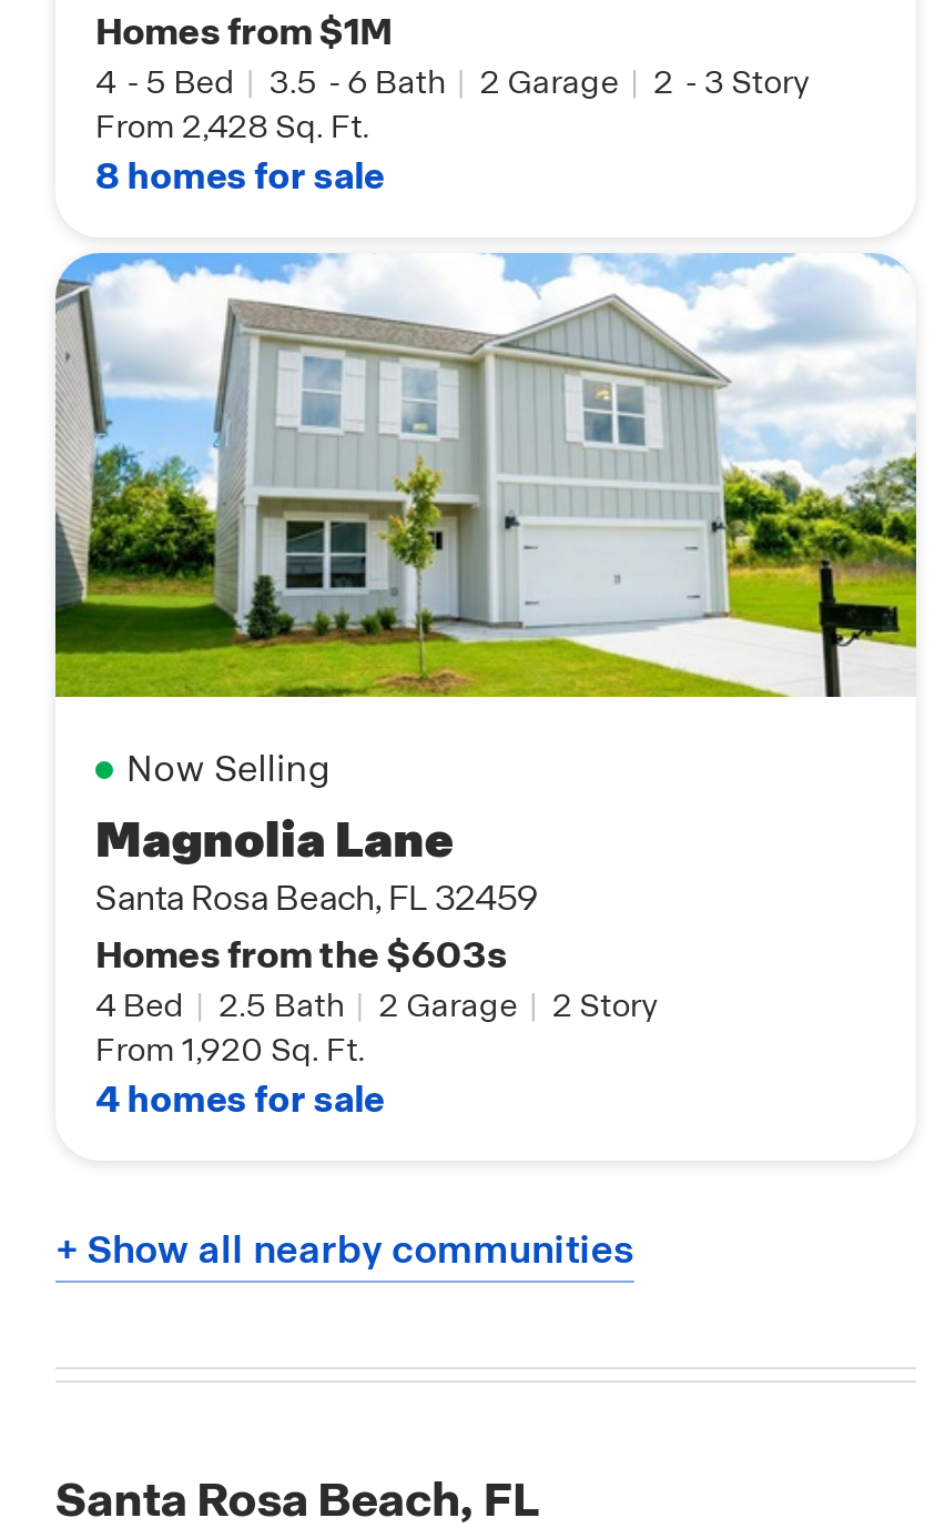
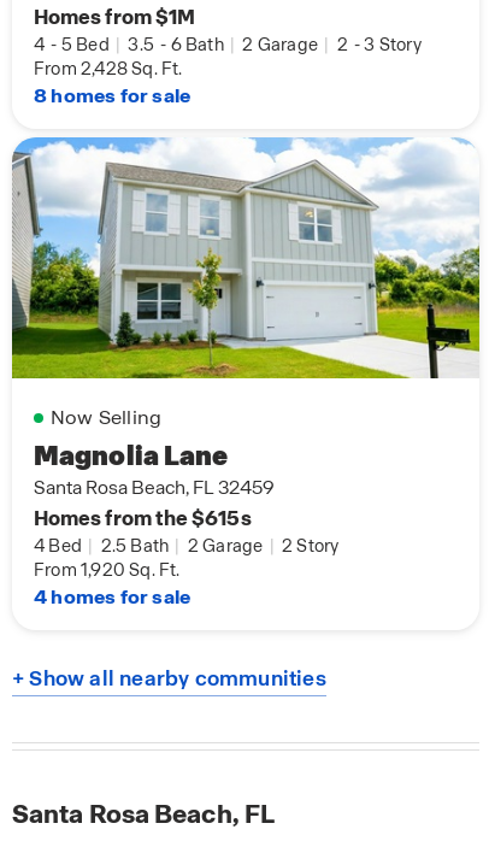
- Homes from the $603s
+ Homes from the $615s
